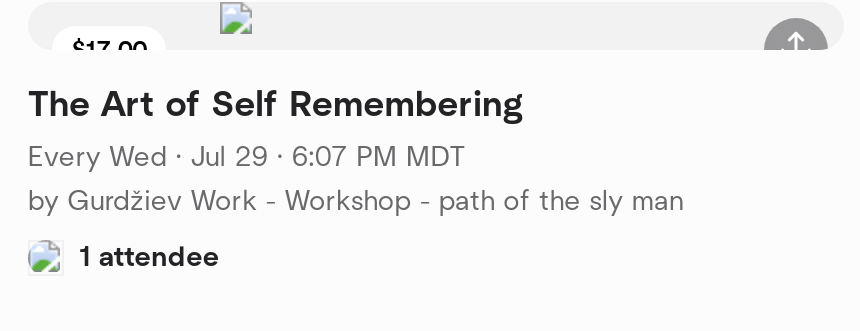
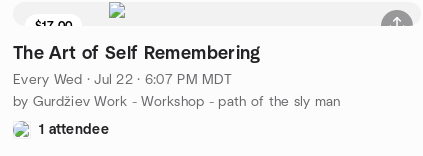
- Every Wed · Jul 29 · 6:07 PM MDT
+ Every Wed · Jul 22 · 6:07 PM MDT
